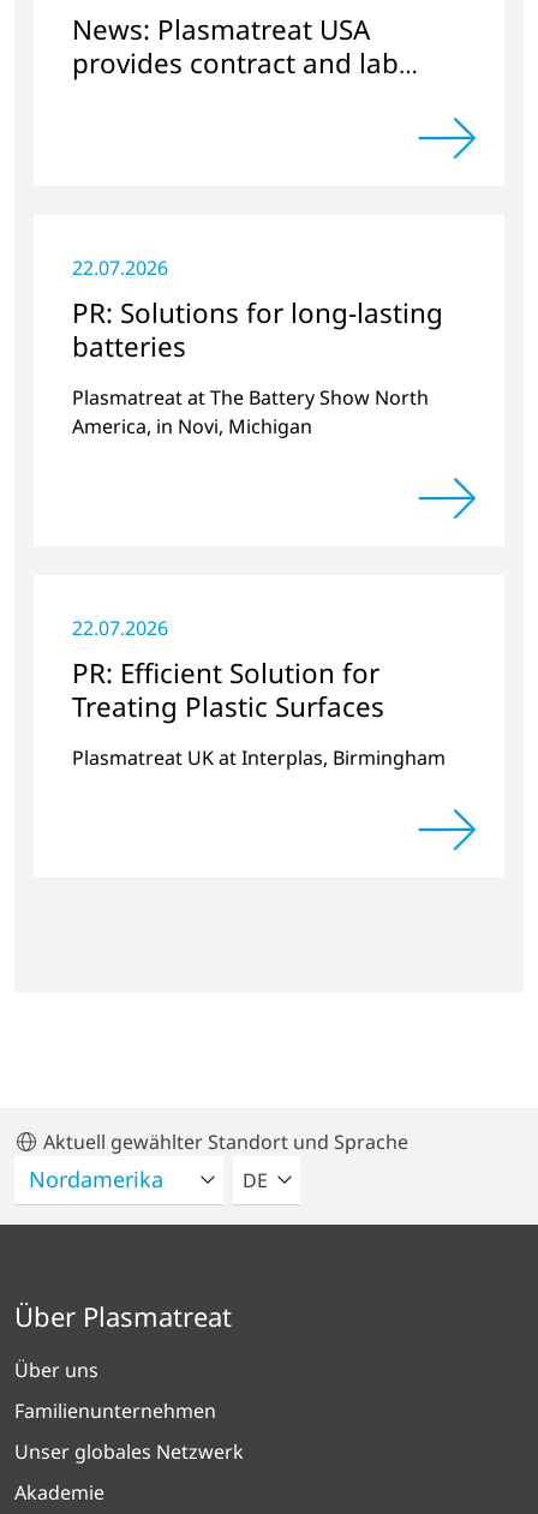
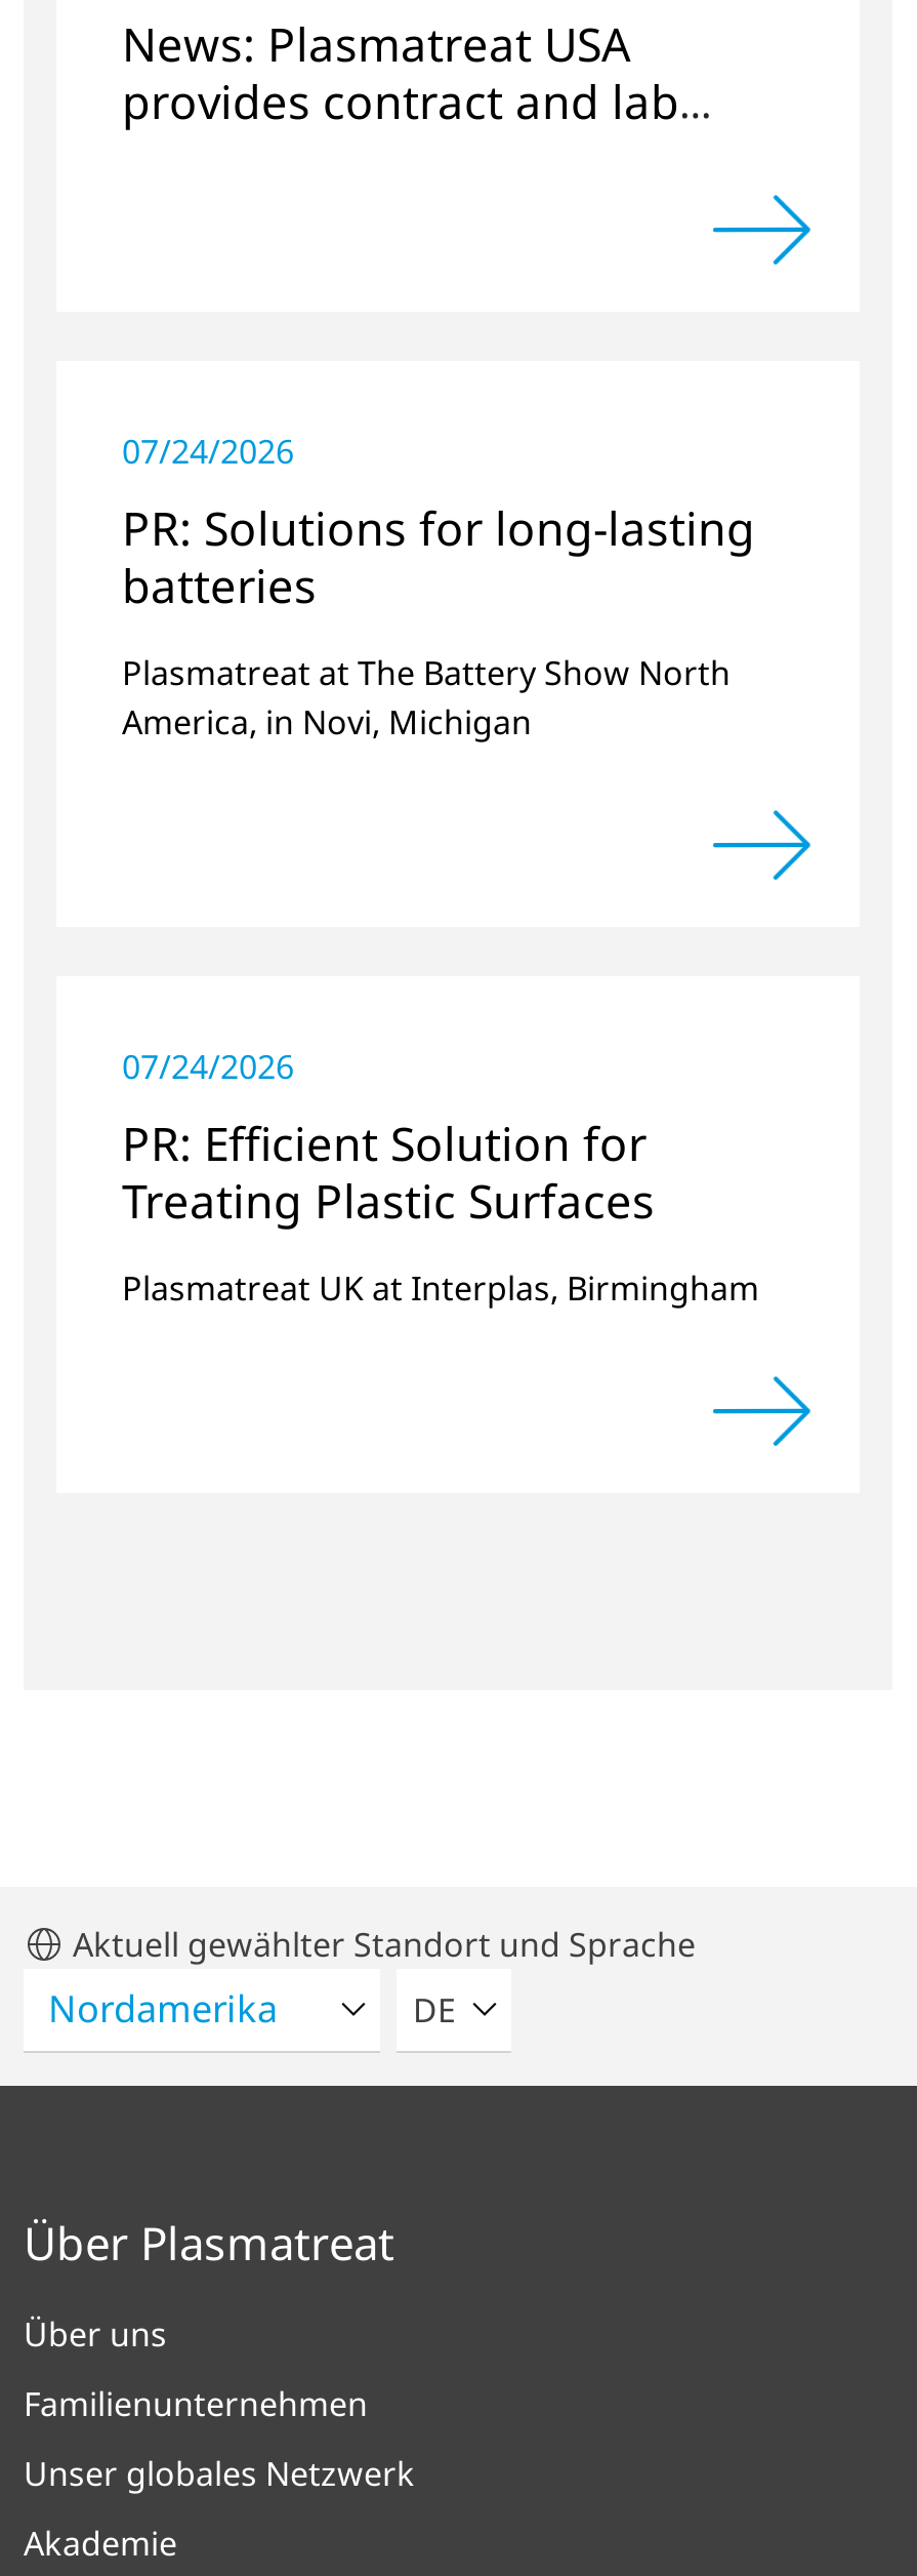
- 22.07.2026
+ 07/24/2026

- 22.07.2026
+ 07/24/2026
